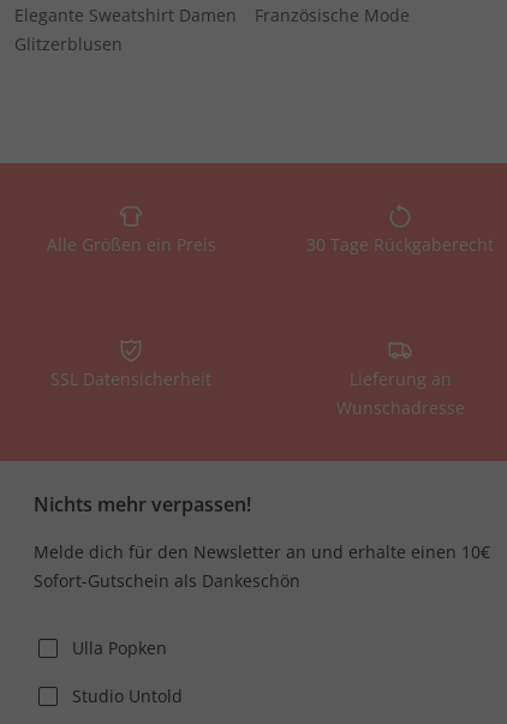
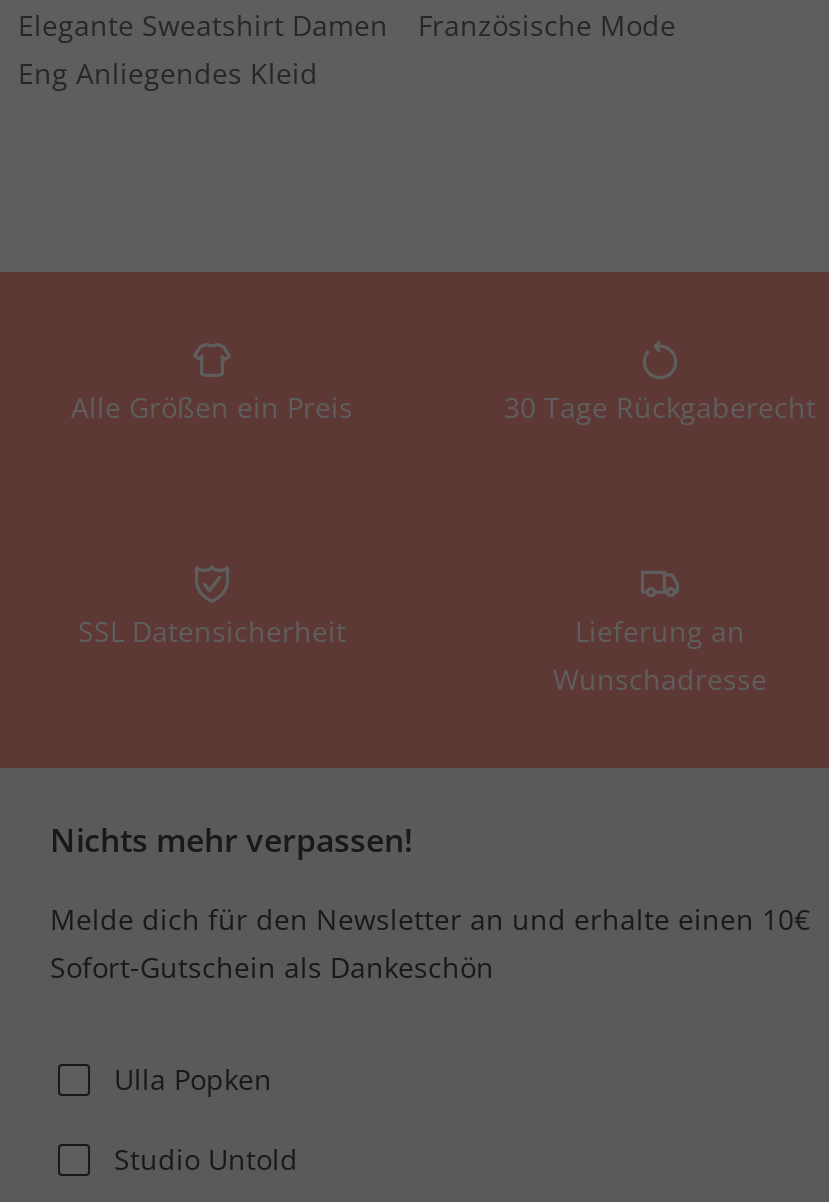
- Glitzerblusen
+ Eng Anliegendes Kleid
